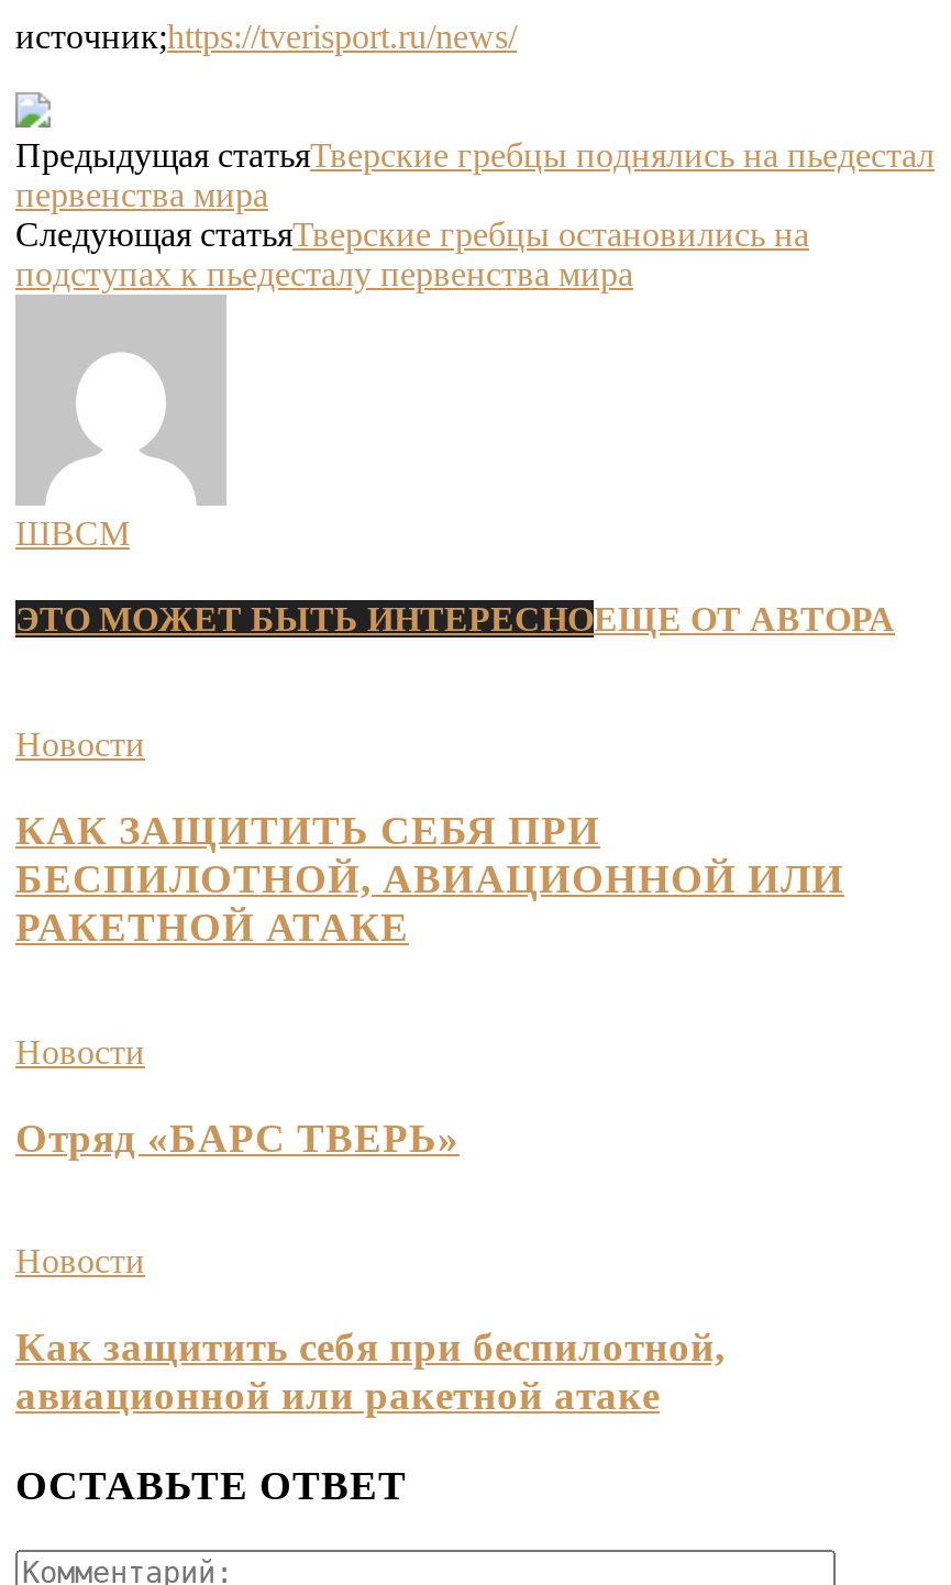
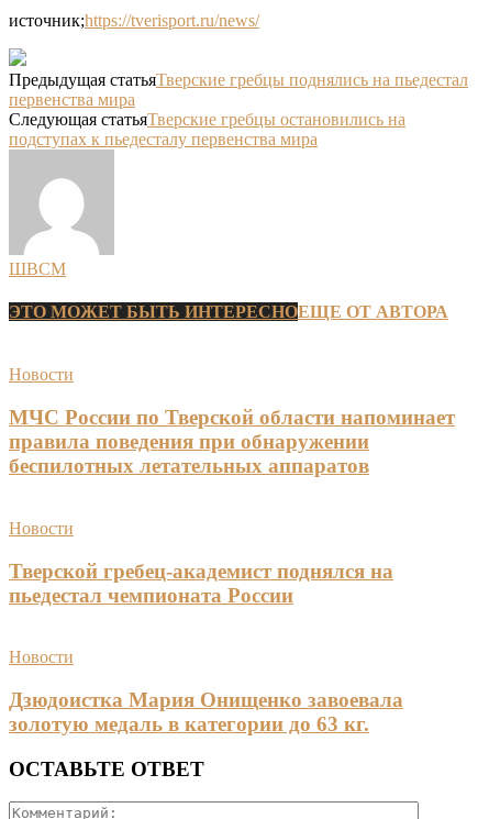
- КАК ЗАЩИТИТЬ СЕБЯ ПРИ
- БЕСПИЛОТНОЙ, АВИАЦИОННОЙ ИЛИ
- РАКЕТНОЙ АТАКЕ
+ МЧС России по Тверской области напоминает
+ правила поведения при обнаружении
+ беспилотных летательных аппаратов

- Отряд «БАРС ТВЕРЬ»
+ Тверской гребец-академист поднялся на
+ пьедестал чемпионата России

- Как защитить себя при беспилотной,
- авиационной или ракетной атаке
+ Дзюдоистка Мария Онищенко завоевала
+ золотую медаль в категории до 63 кг.
